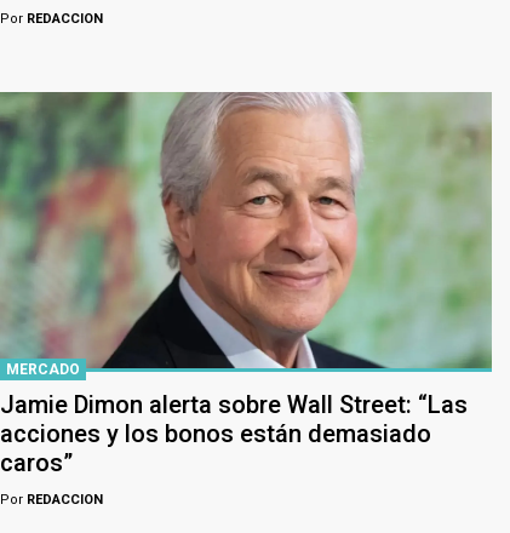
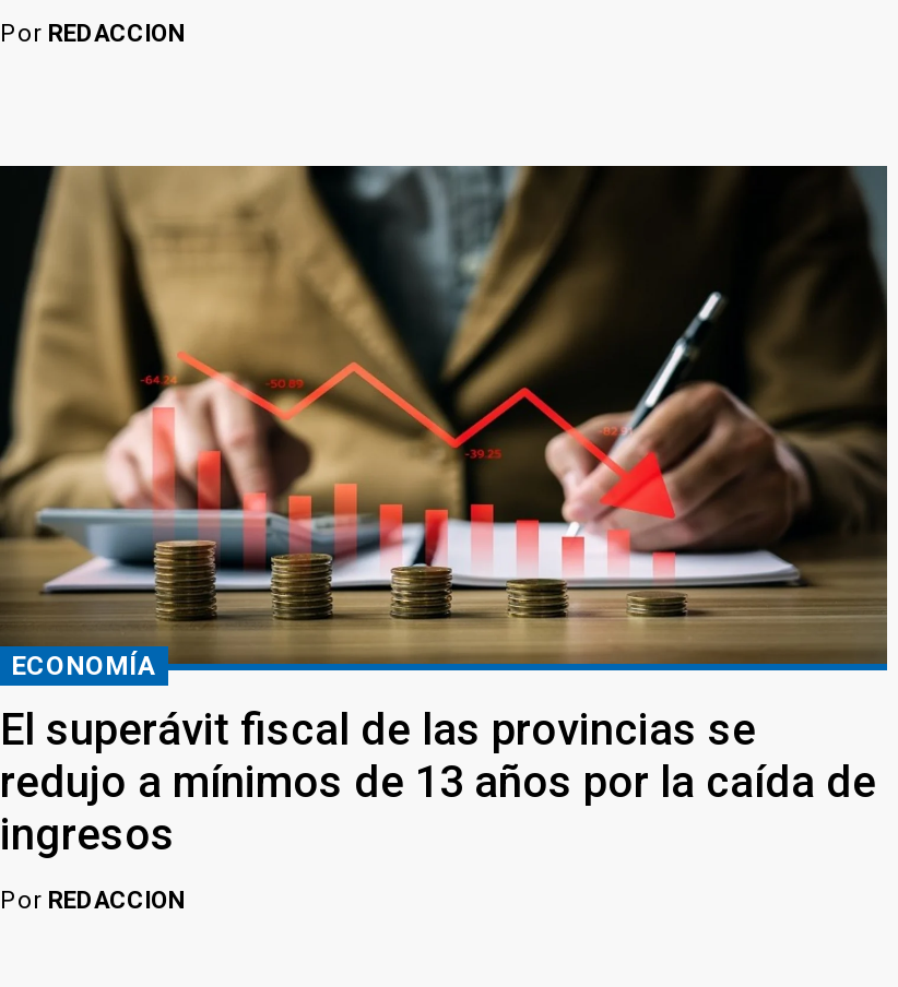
- [image]
- MERCADO
- Jamie Dimon alerta sobre Wall Street: “Las
- acciones y los bonos están demasiado
- caros”
+ [image]
+ ECONOMÍA
+ El superávit fiscal de las provincias se
+ redujo a mínimos de 13 años por la caída de
+ ingresos
